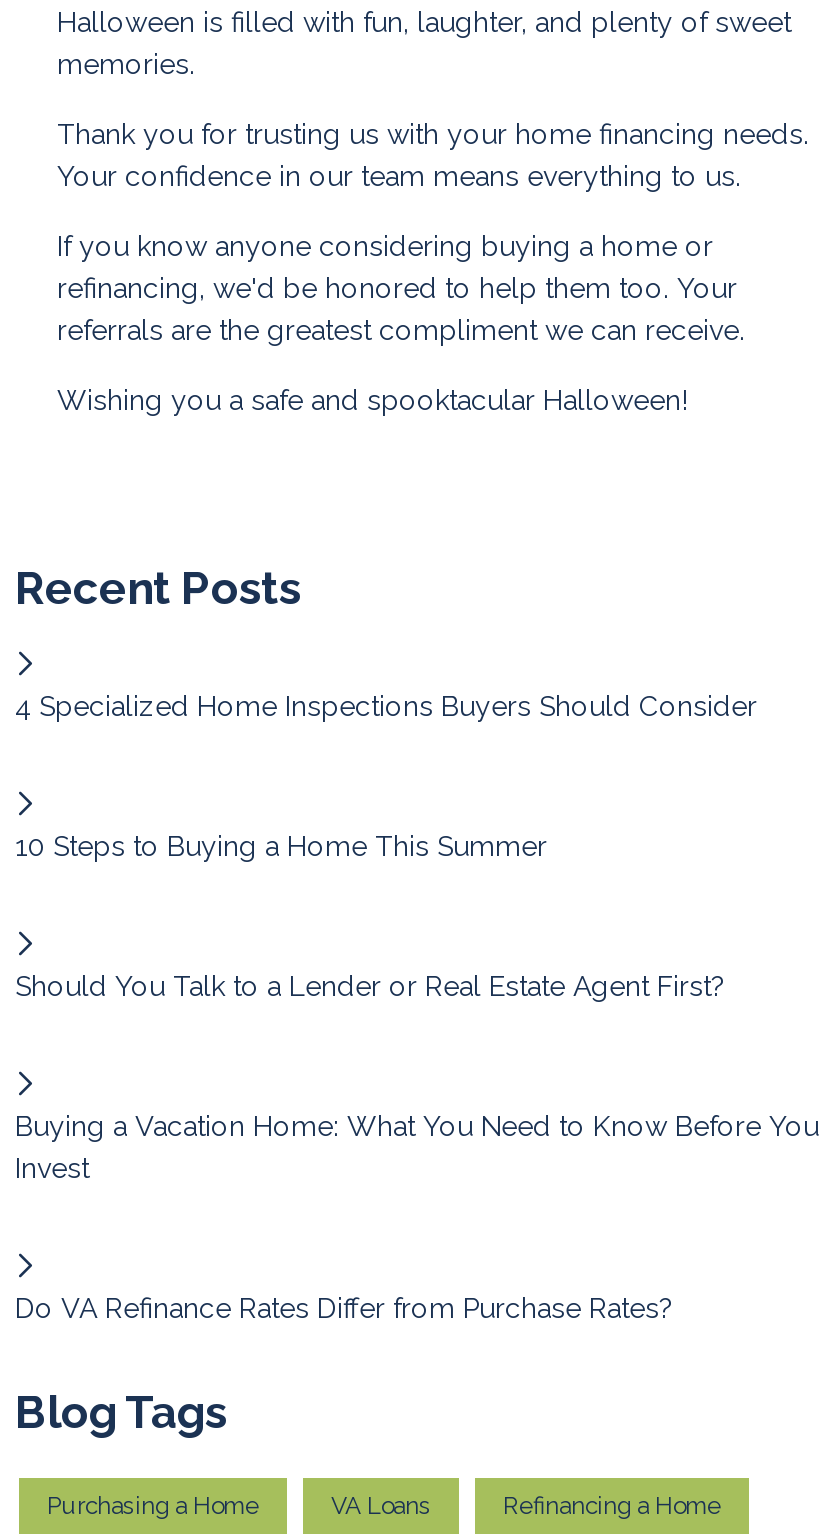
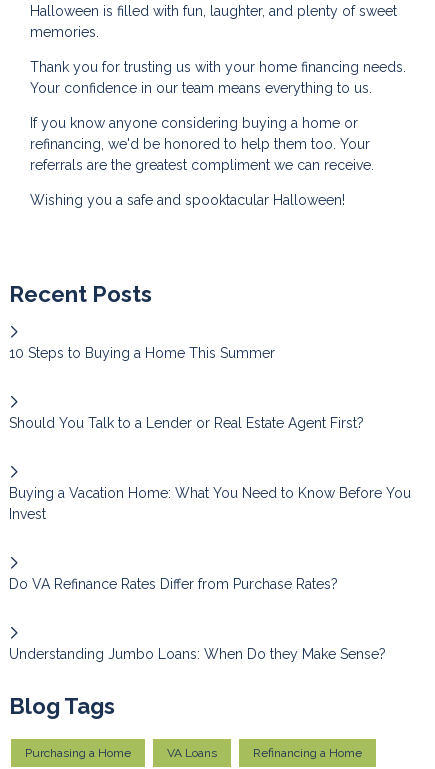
- 4 Specialized Home Inspections Buyers Should Consider

moved up: 10 Steps to Buying a Home This Summer | Should You Talk to a Lender or Real Estate Agent First? | Buying a Vacation Home: What You Need to Know Before You | Invest | Do VA Refinance Rates Differ from Purchase Rates?

+ Understanding Jumbo Loans: When Do they Make Sense?
